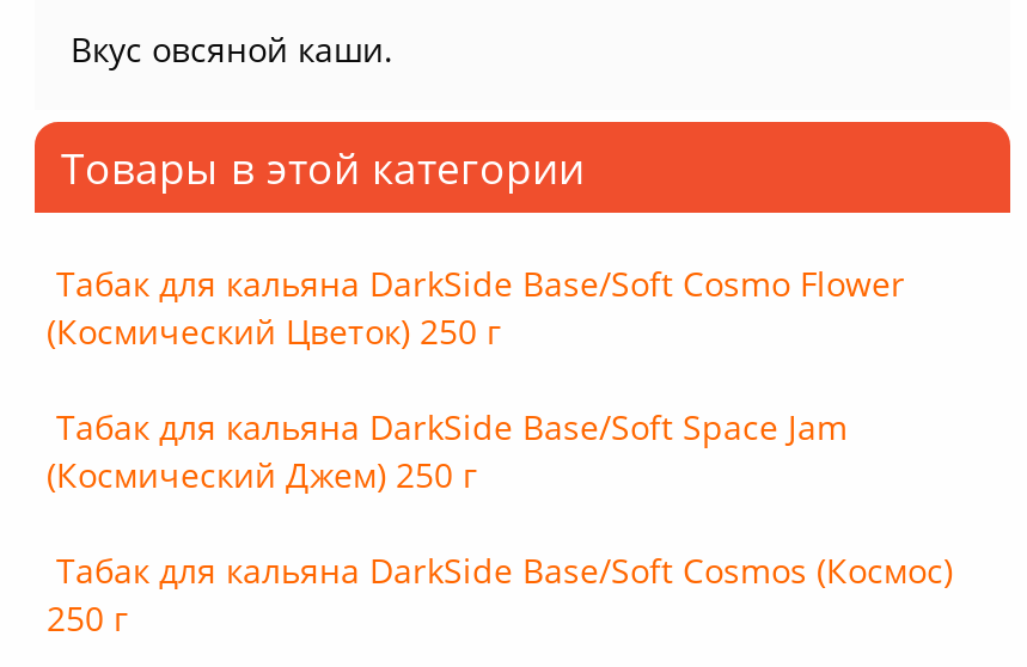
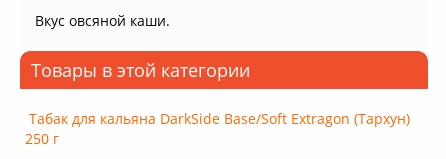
- Табак для кальяна DarkSide Base/Soft Cosmo Flower
- (Космический Цветок) 250 г
- Табак для кальяна DarkSide Base/Soft Space Jam
- (Космический Джем) 250 г
- Табак для кальяна DarkSide Base/Soft Cosmos (Космос)
+ Табак для кальяна DarkSide Base/Soft Extragon (Тархун)
